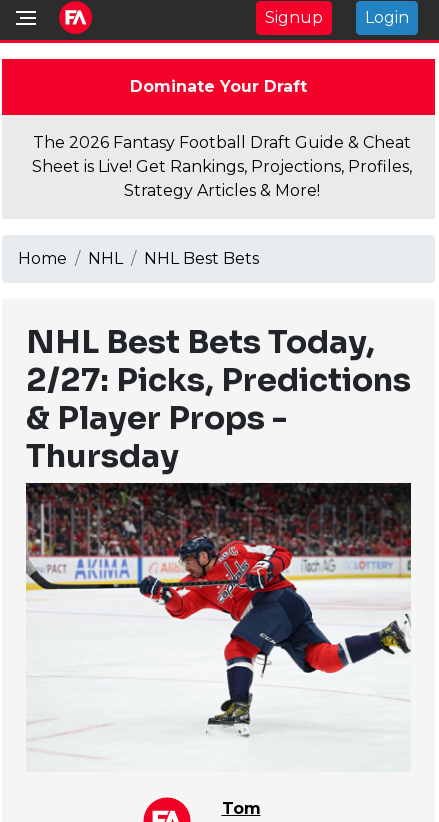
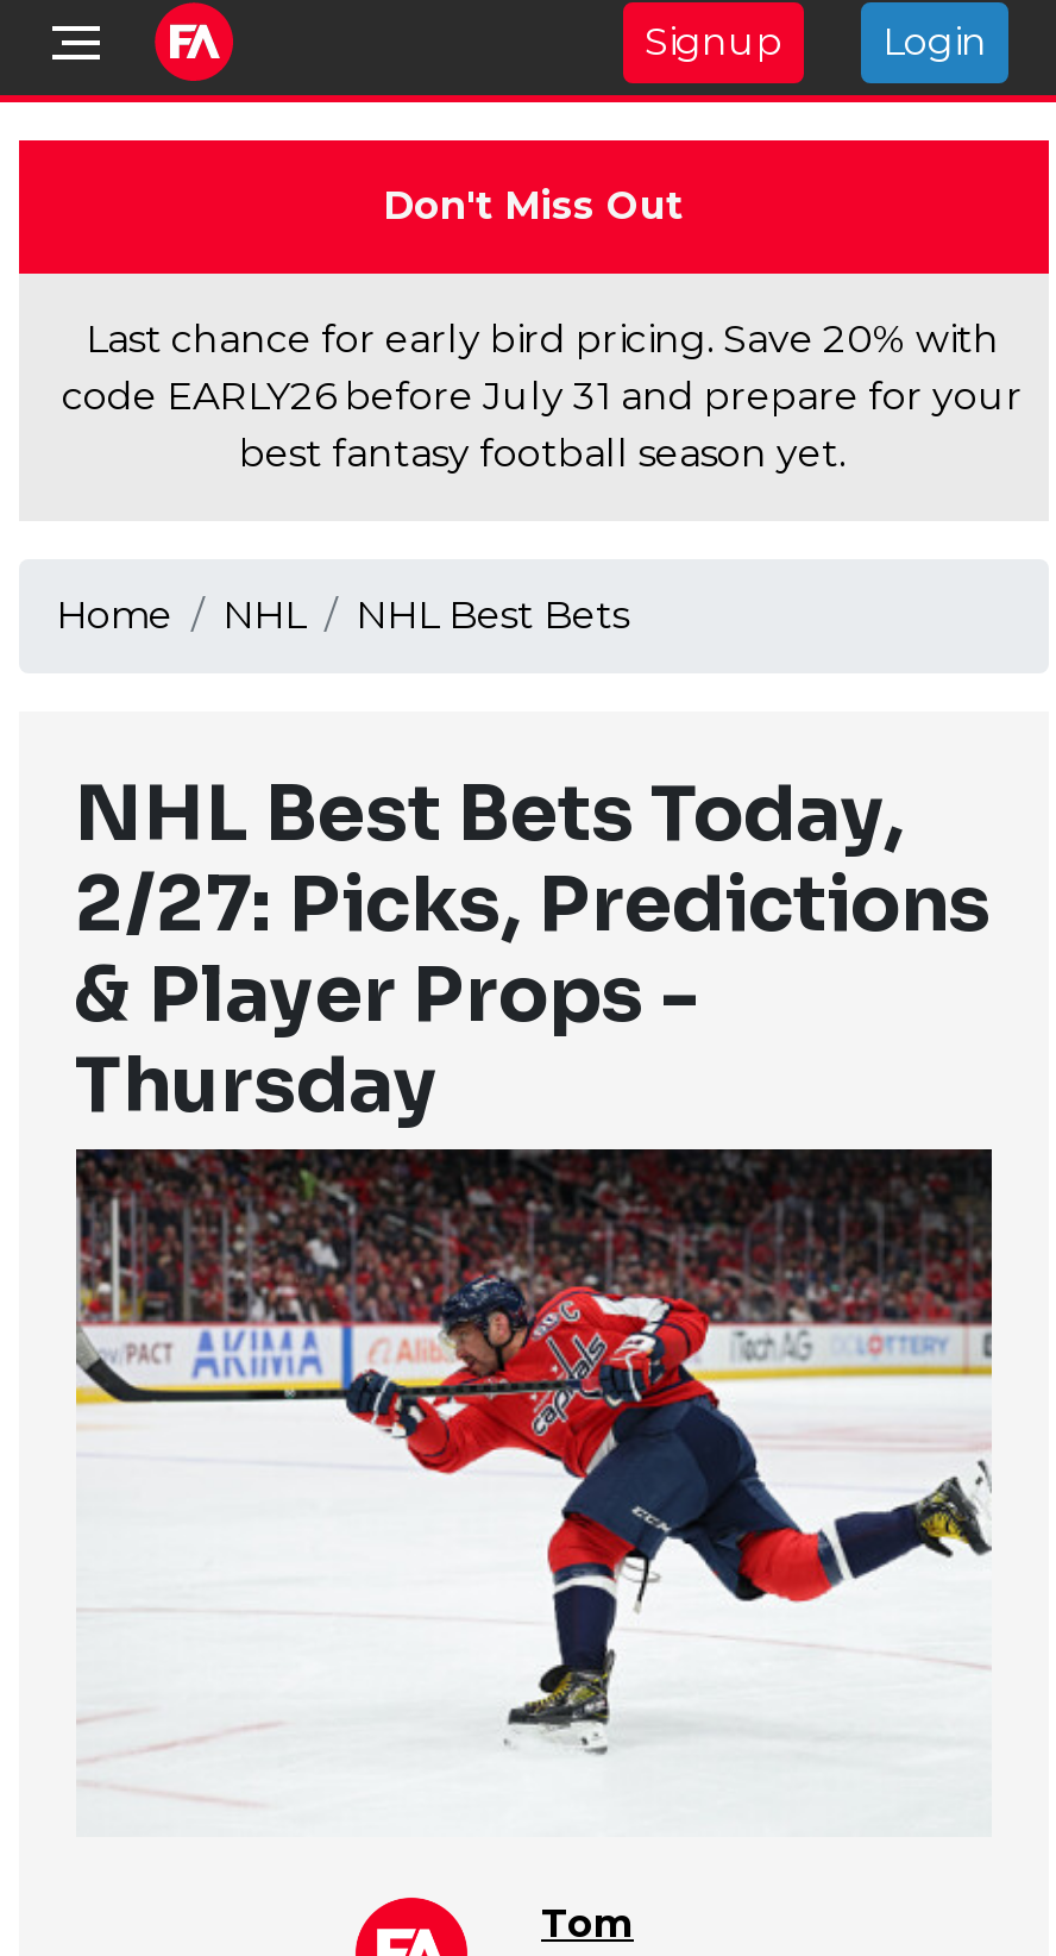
- Dominate Your Draft
+ Don't Miss Out

- The 2026 Fantasy Football Draft Guide & Cheat
- Sheet is Live! Get Rankings, Projections, Profiles,
- Strategy Articles & More!
+ Last chance for early bird pricing. Save 20% with
+ code EARLY26 before July 31 and prepare for your
+ best fantasy football season yet.
